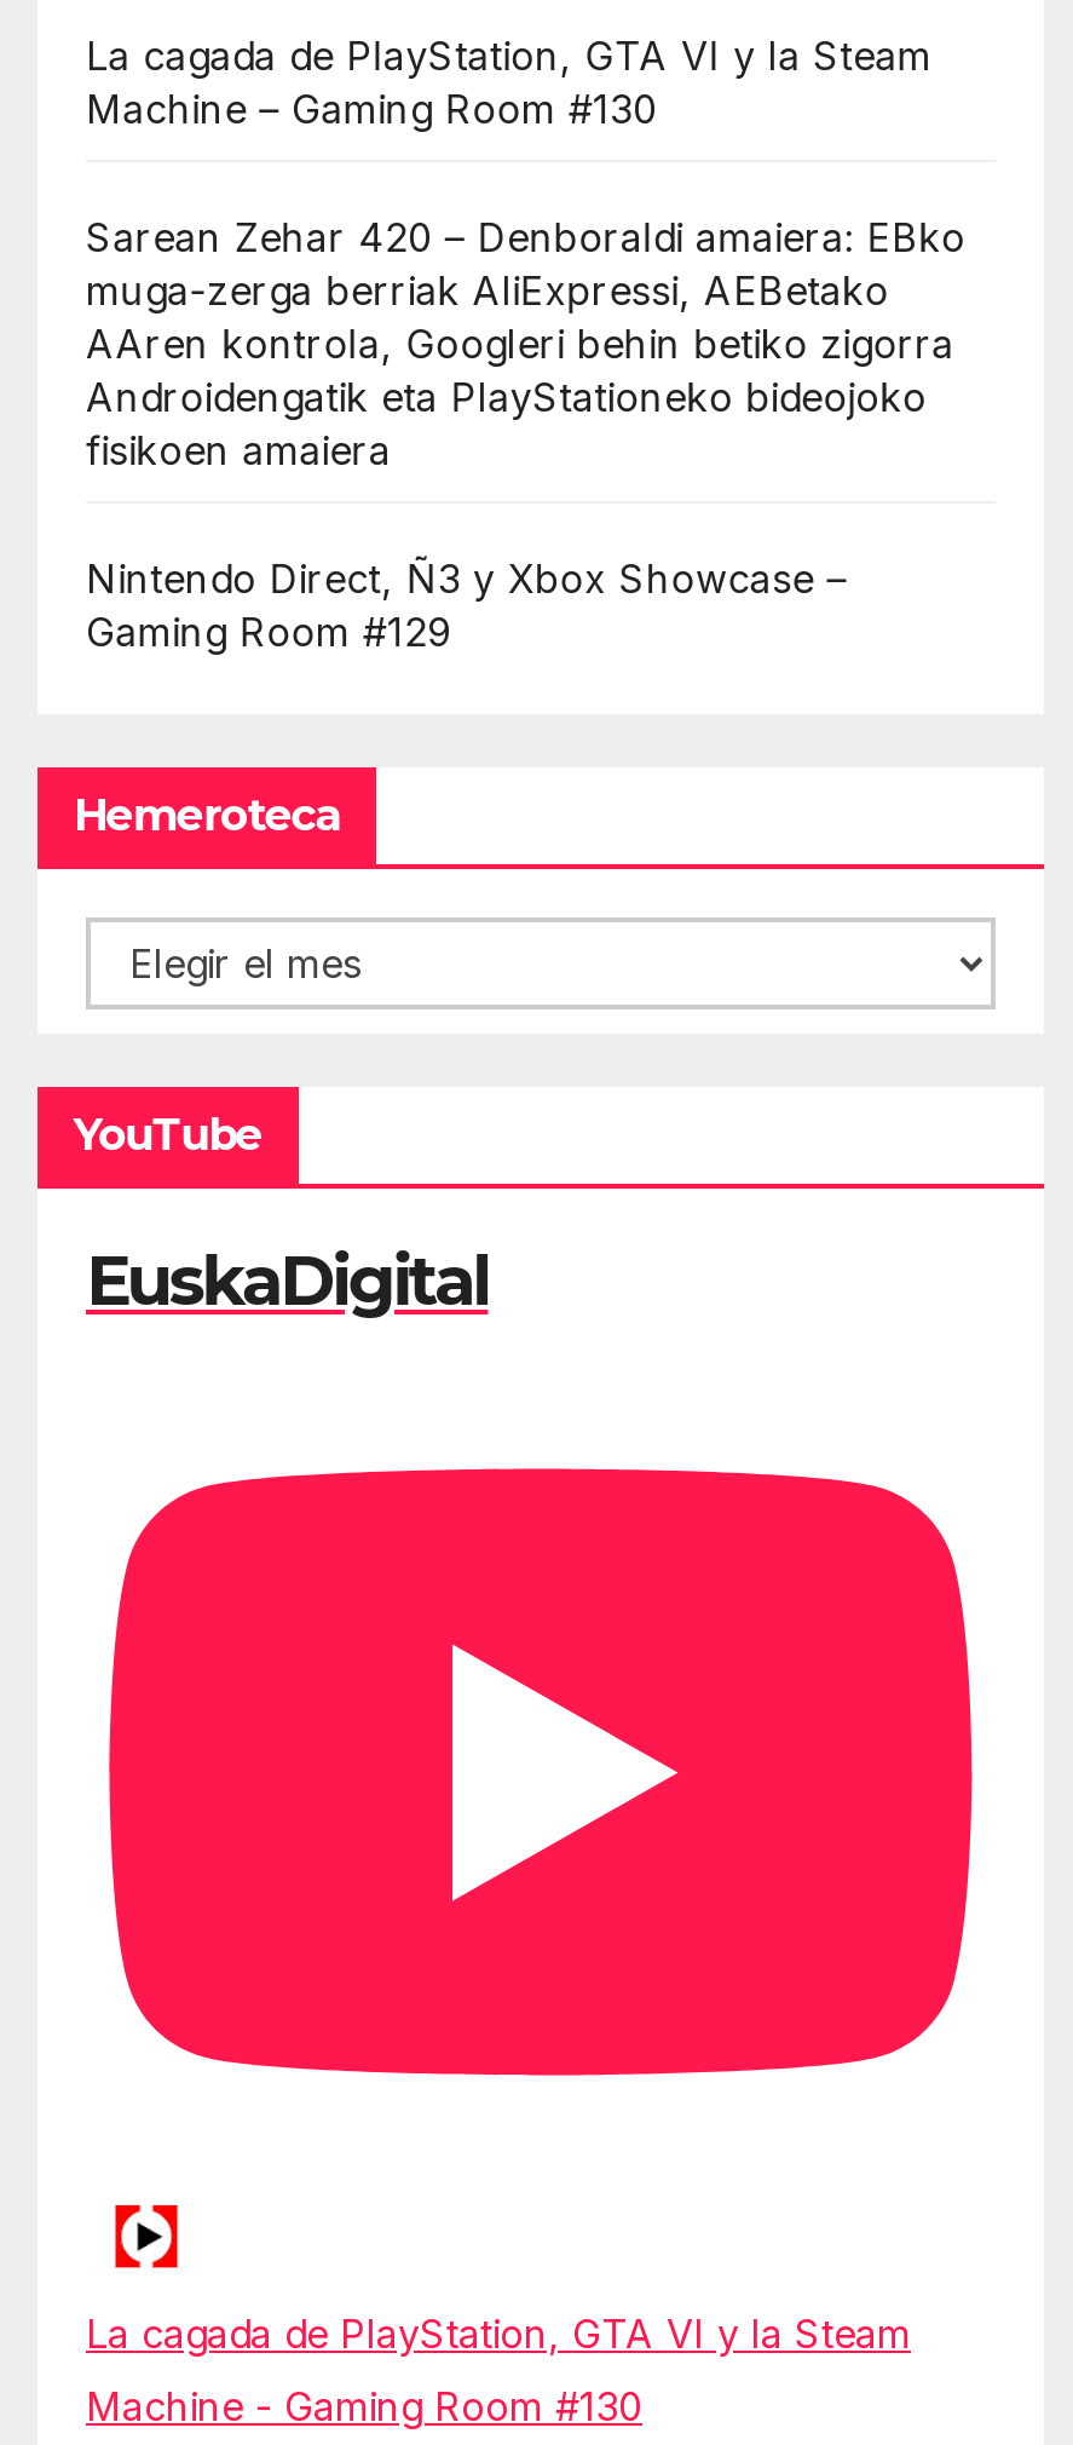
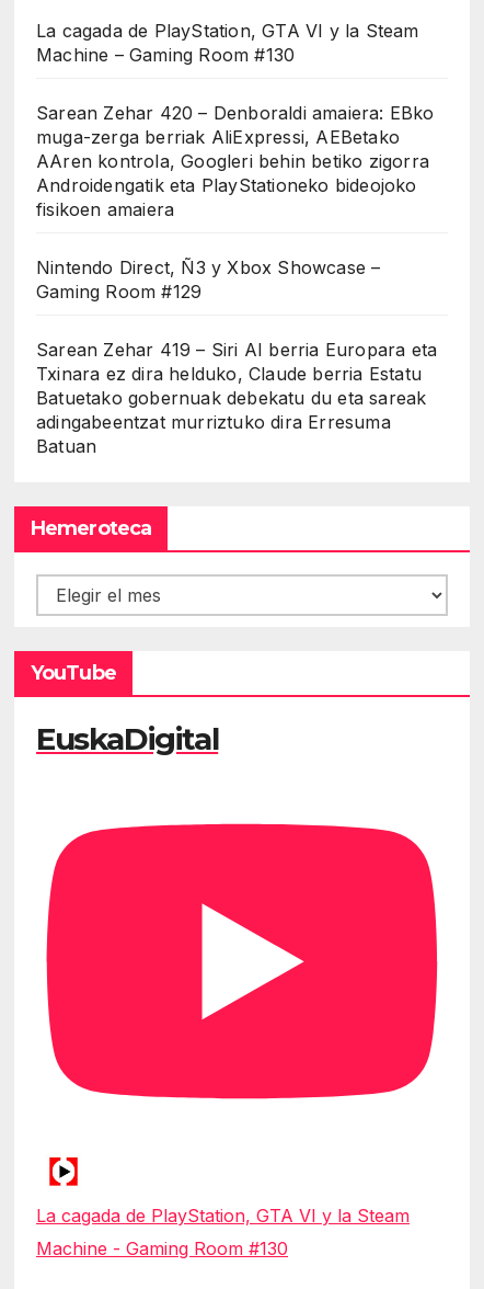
+ Sarean Zehar 419 – Siri AI berria Europara eta
+ Txinara ez dira helduko, Claude berria Estatu
+ Batuetako gobernuak debekatu du eta sareak
+ adingabeentzat murriztuko dira Erresuma
+ Batuan
